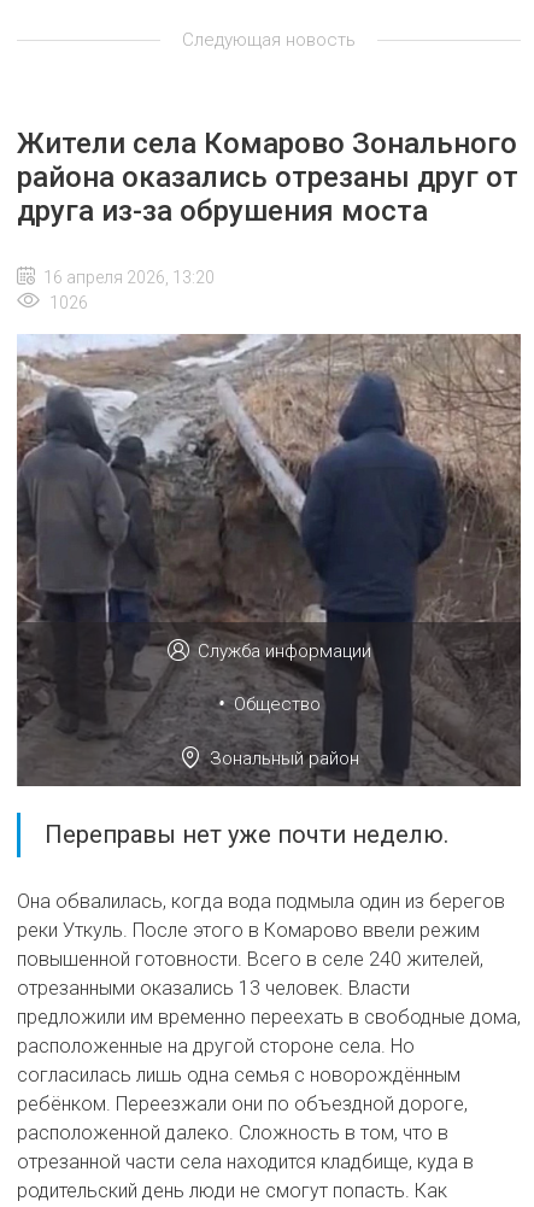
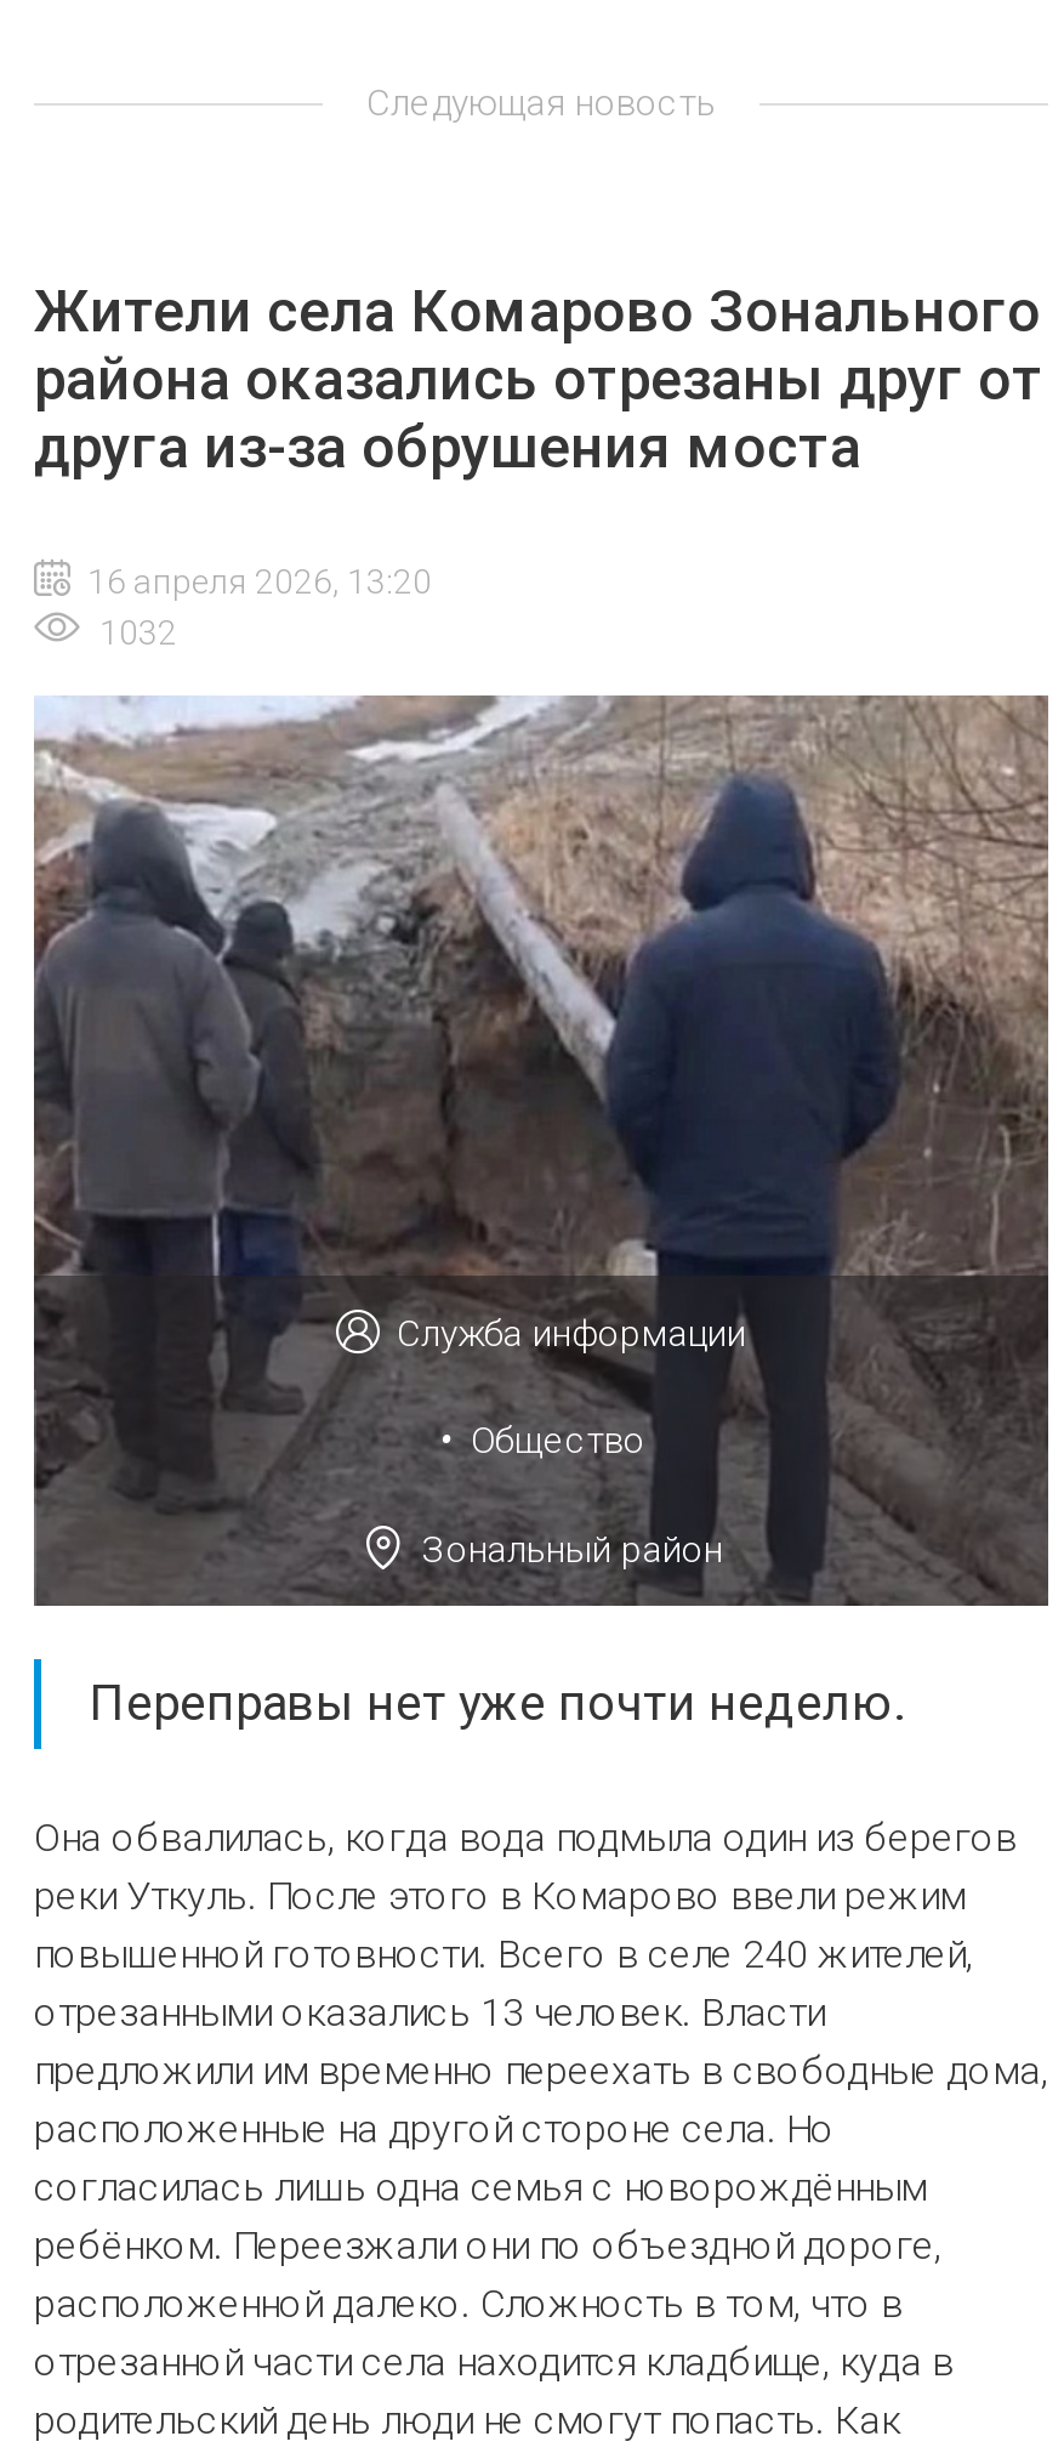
- 1026
+ 1032
